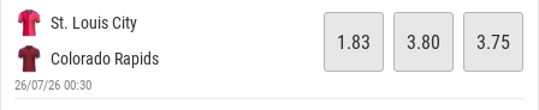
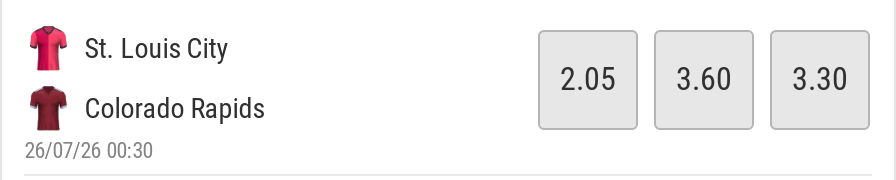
- 1.83
+ 2.05

- 3.80
+ 3.60

- 3.75
+ 3.30
